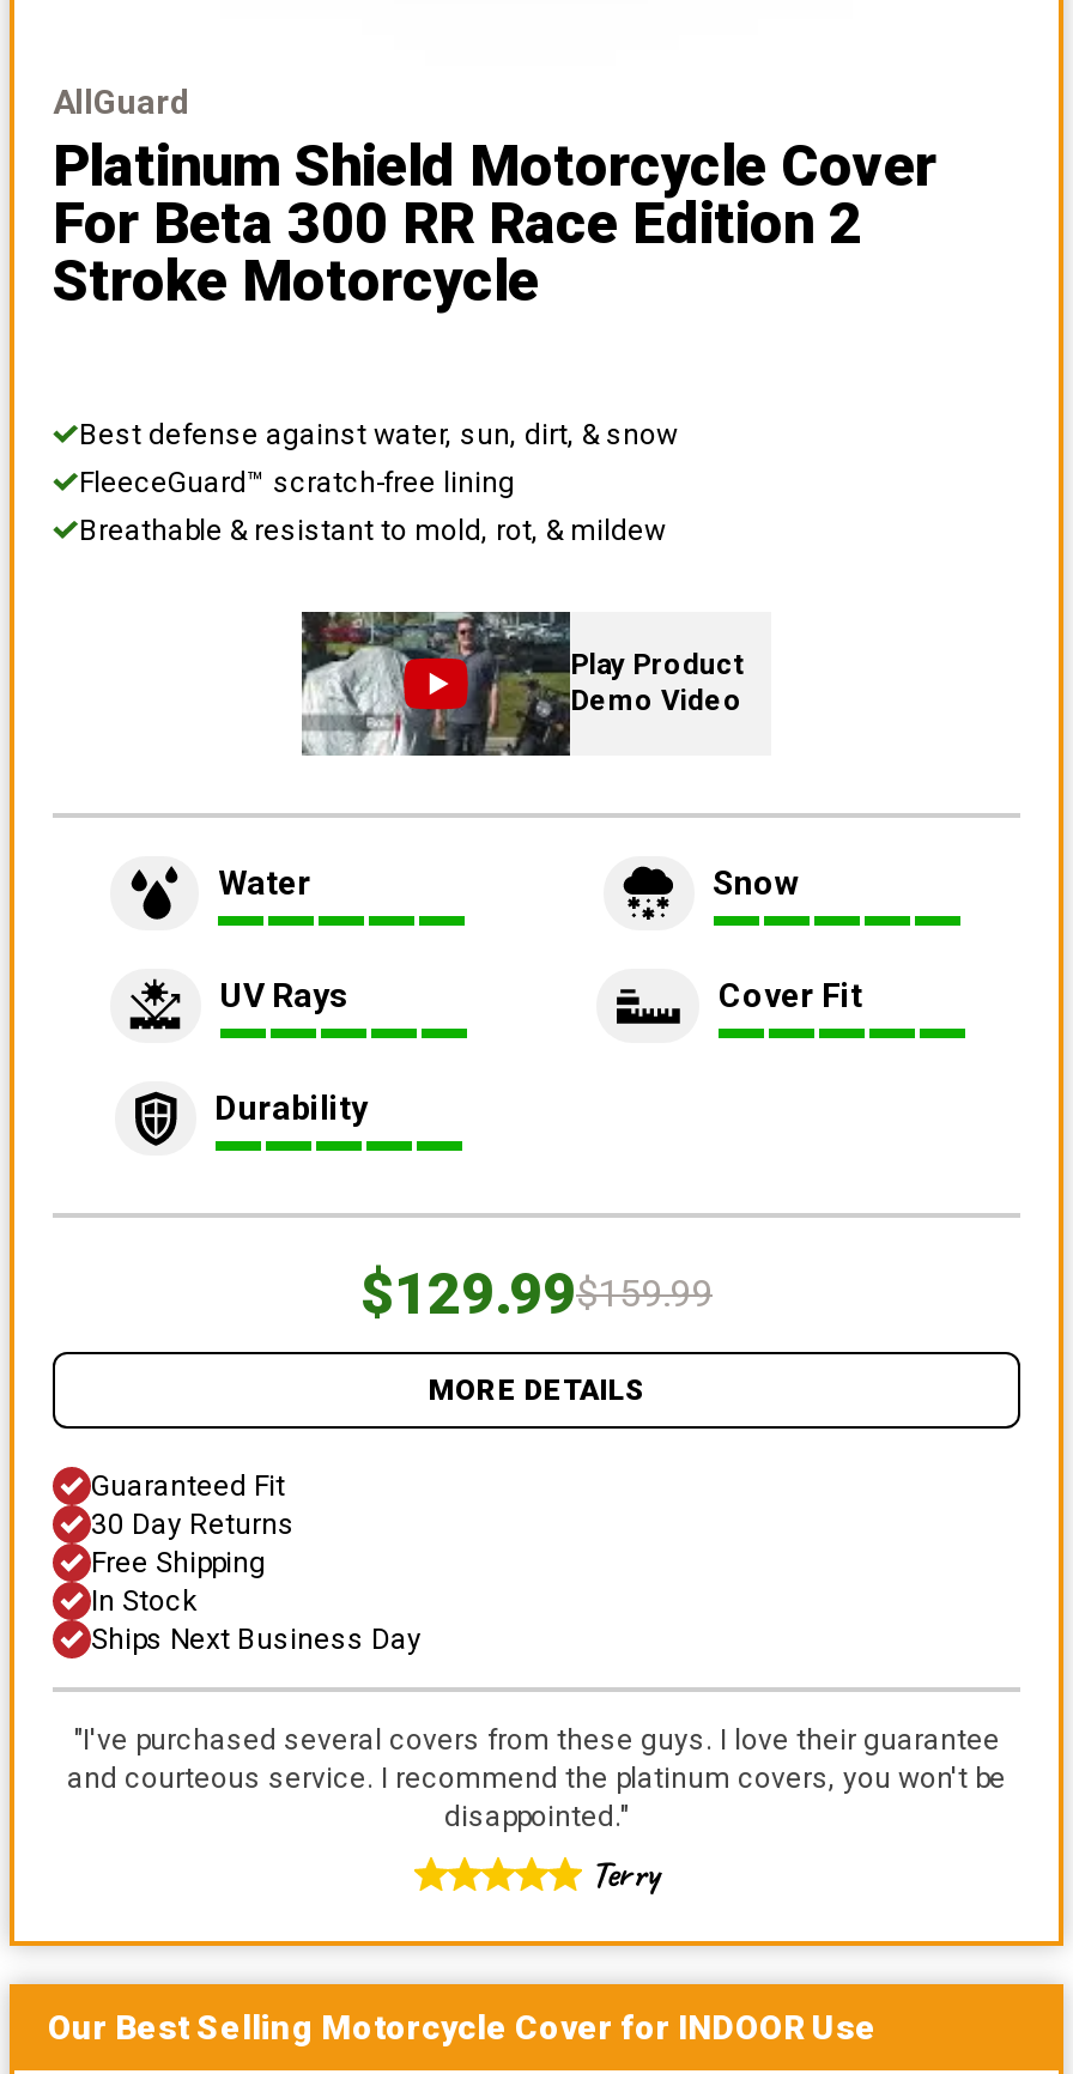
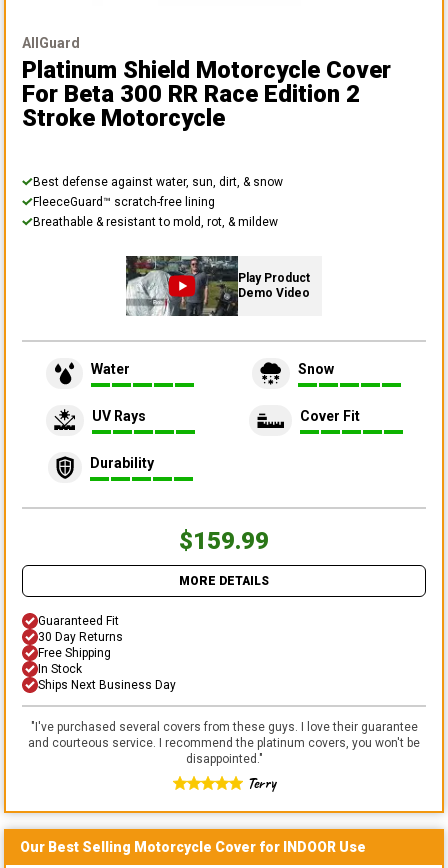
- $129.99$159.99
+ $159.99
